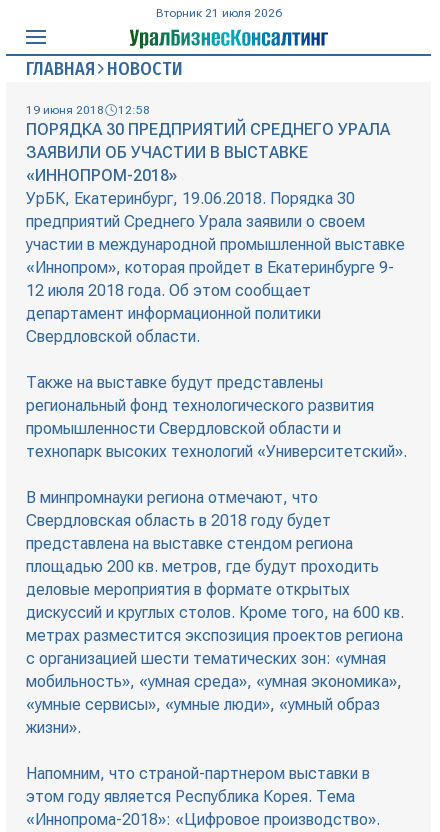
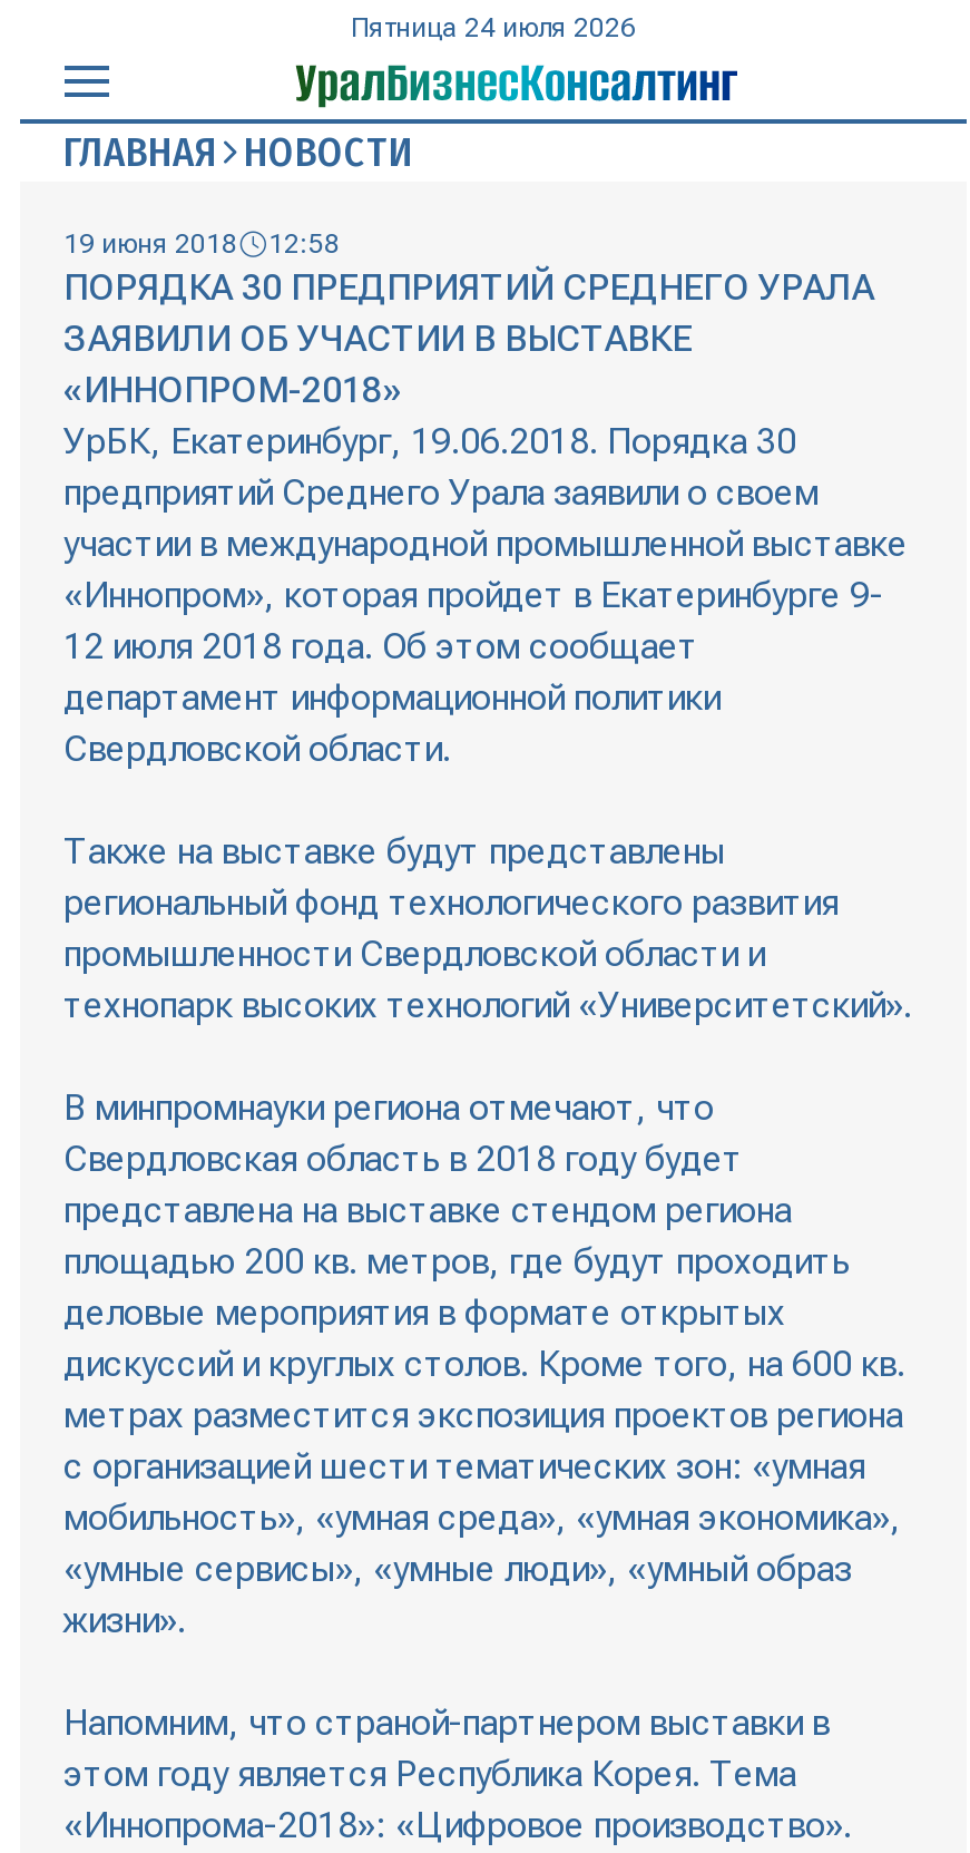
- Вторник 21 июля 2026
+ Пятница 24 июля 2026
